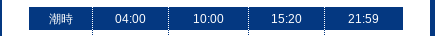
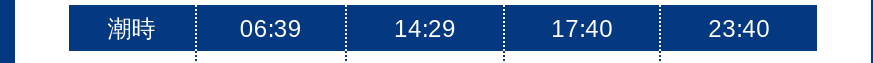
- 04:00
+ 06:39

- 10:00
+ 14:29

- 15:20
+ 17:40

- 21:59
+ 23:40
